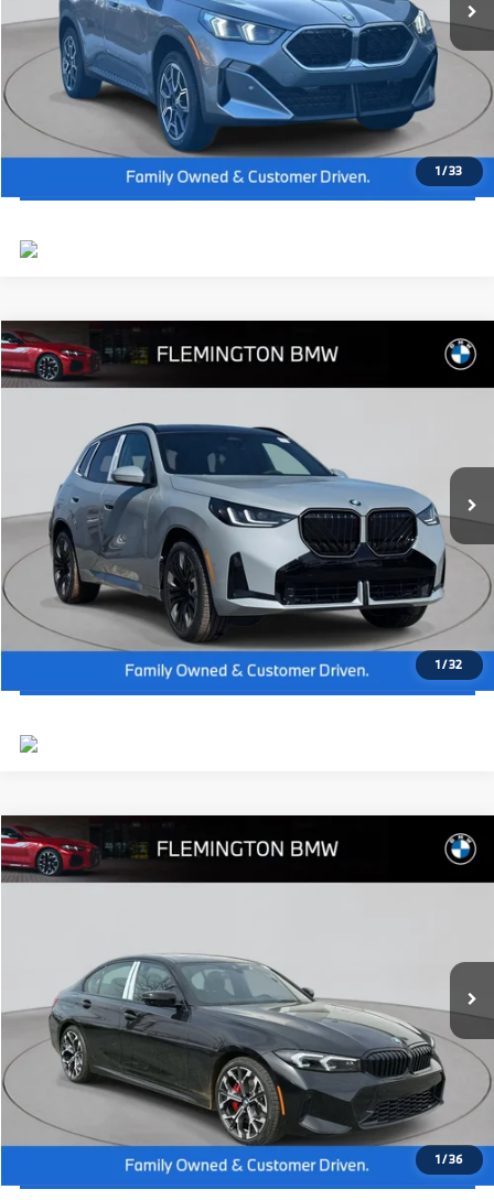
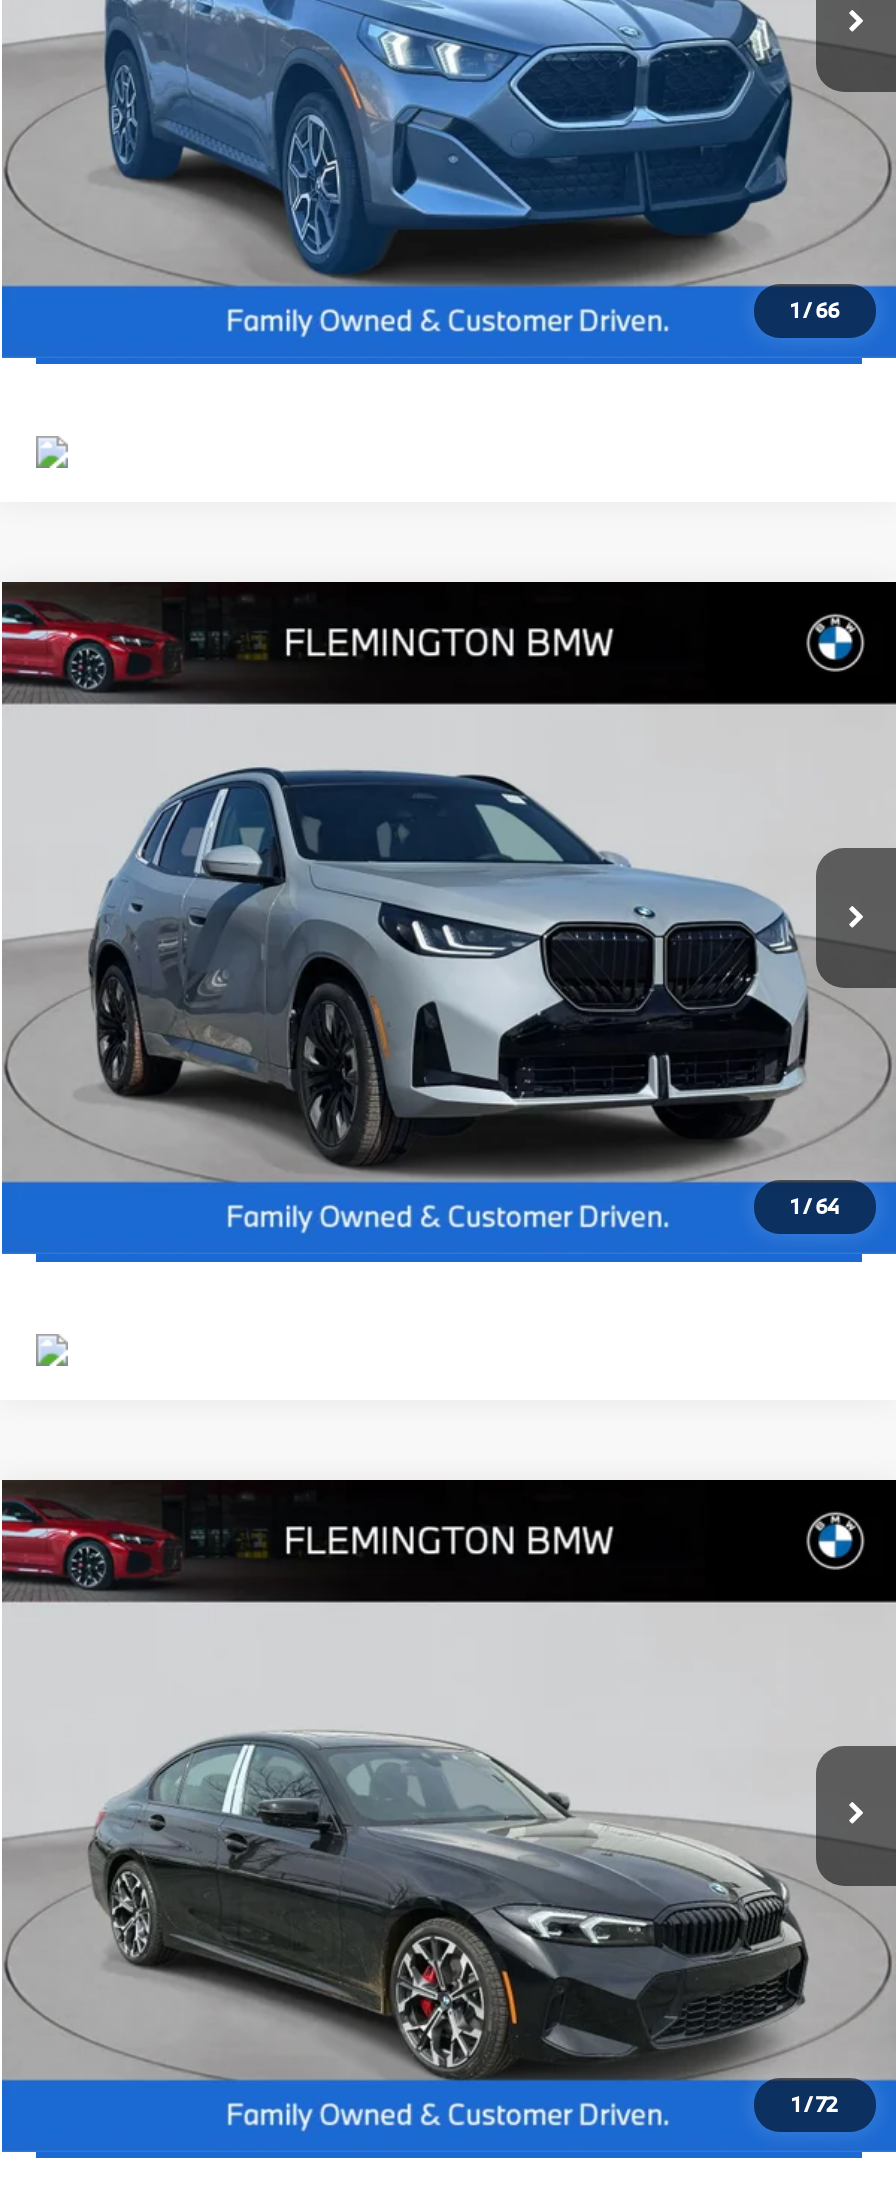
- 1 / 33
+ 1 / 66

- 1 / 32
+ 1 / 64

- 1 / 36
+ 1 / 72
